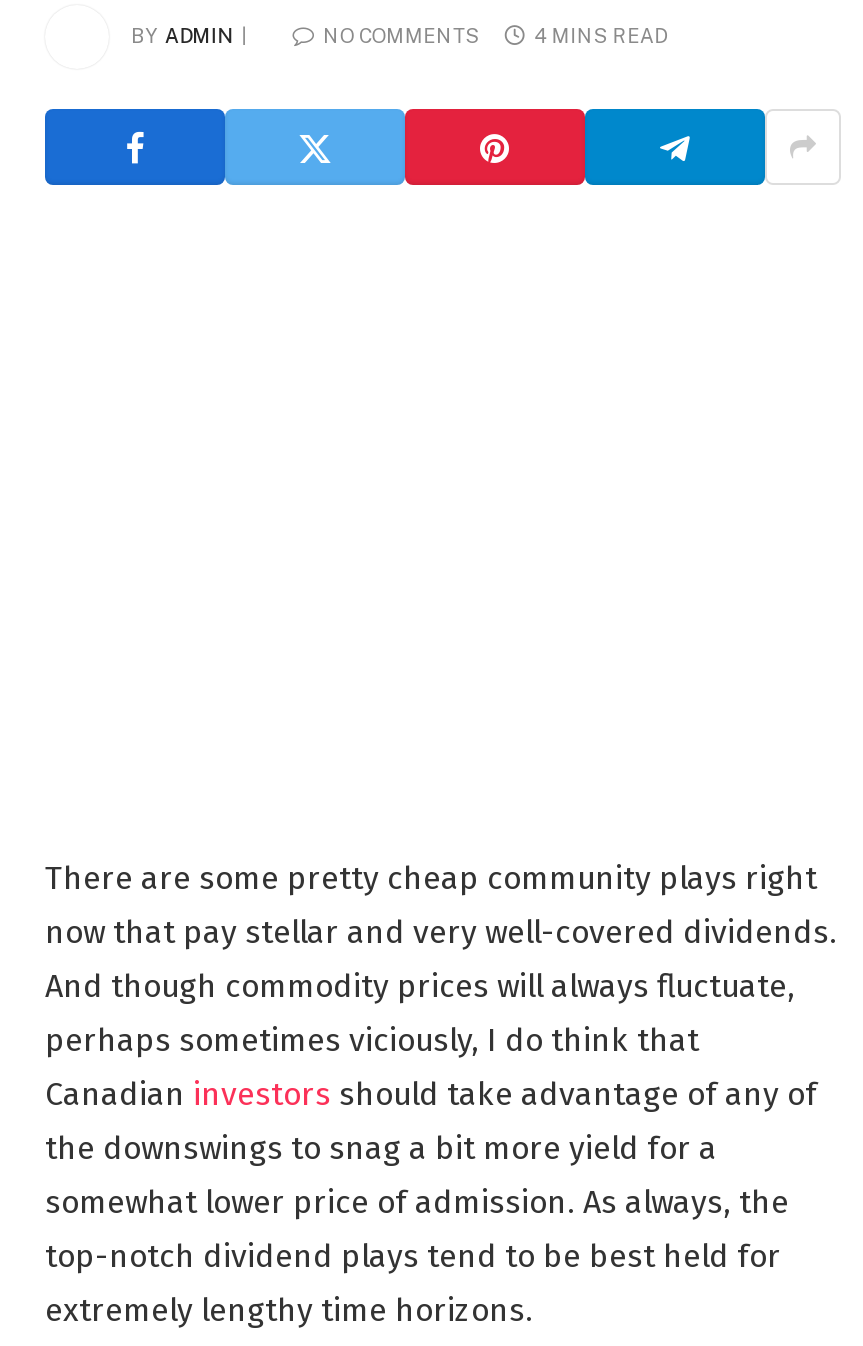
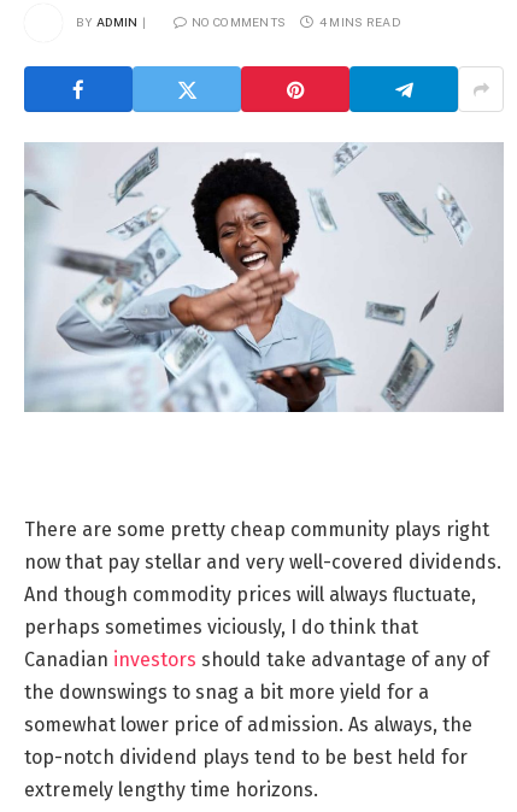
+ [image]
